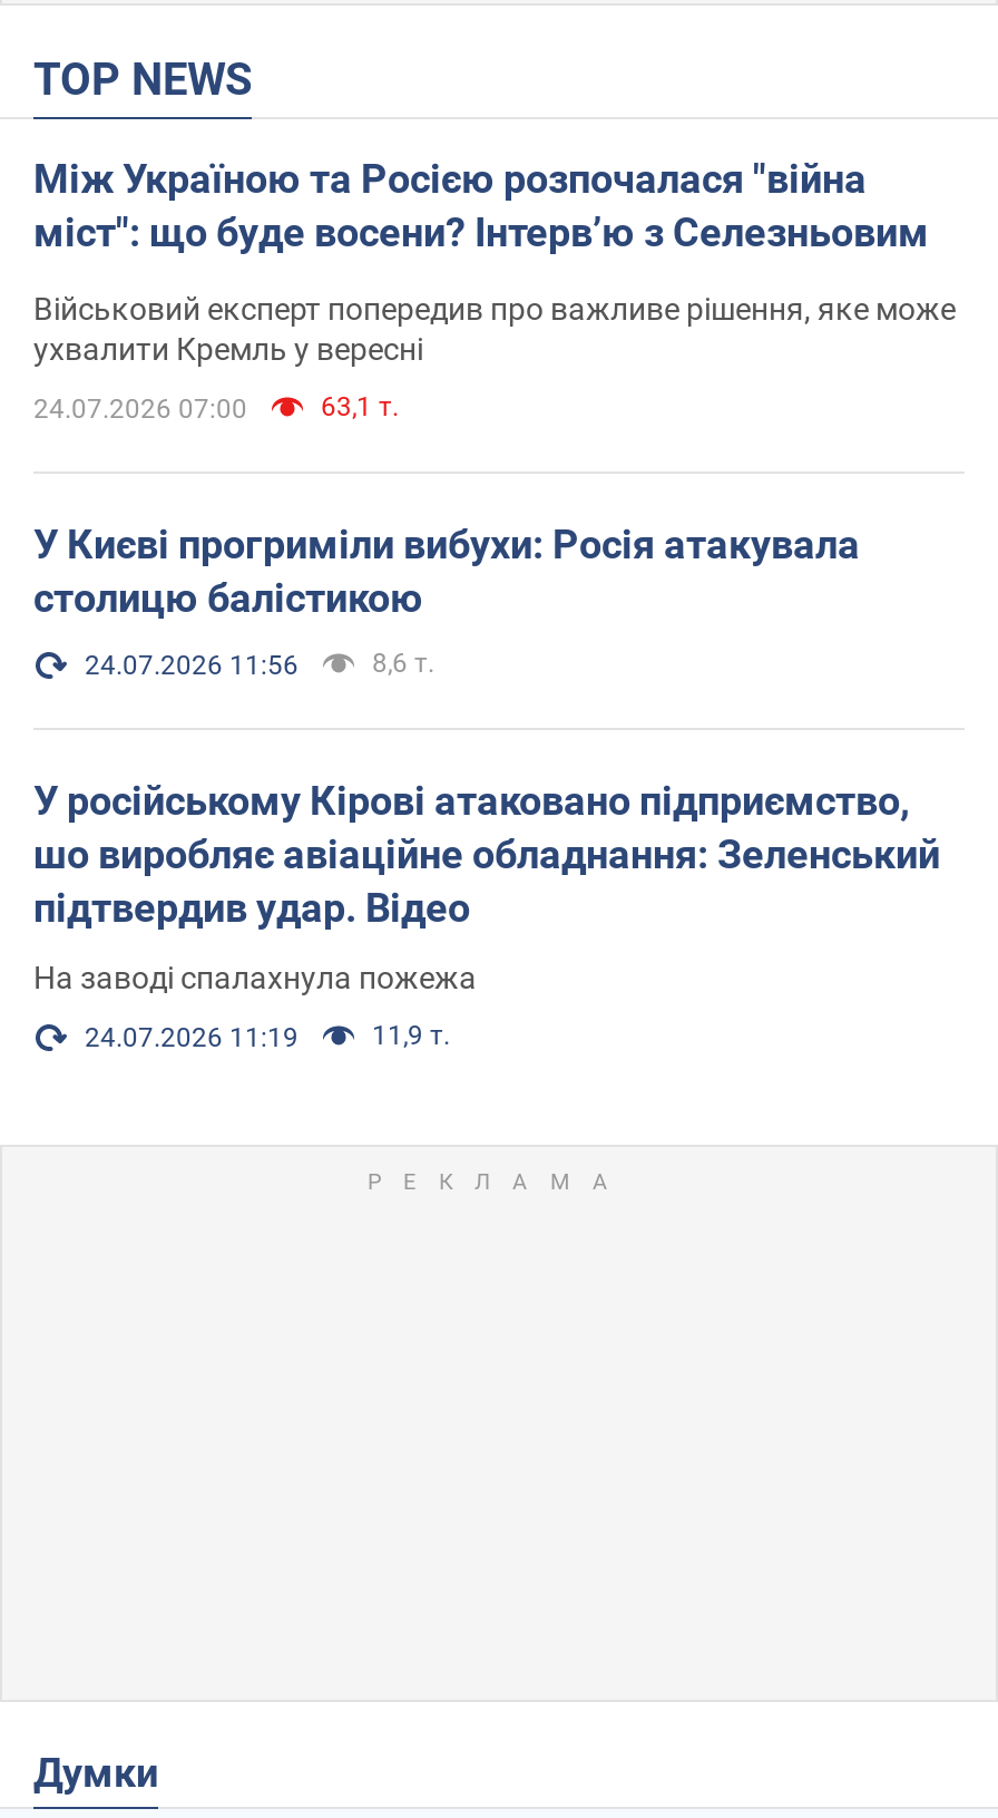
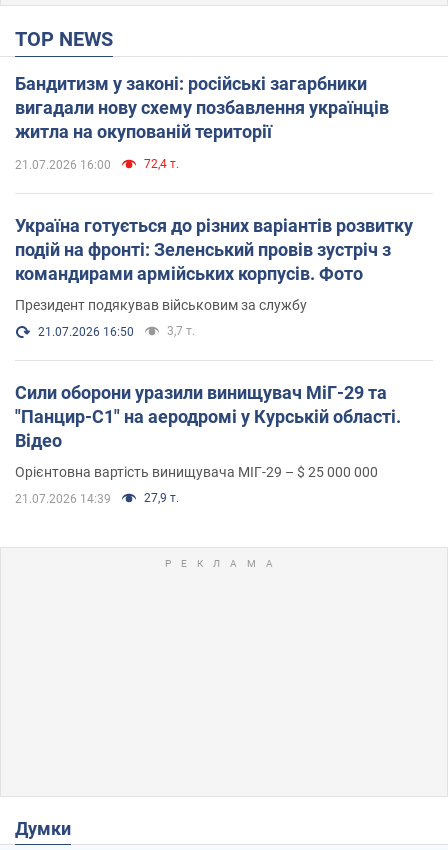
- Між Україною та Росією розпочалася "війна
- міст": що буде восени? Інтерв’ю з Селезньовим
+ Бандитизм у законі: російські загарбники
+ вигадали нову схему позбавлення українців
+ житла на окупованій території

- Військовий експерт попередив про важливе рішення, яке може
- ухвалити Кремль у вересні
+ 21.07.2026 16:00
+ 72,4 т.

- 24.07.2026 07:00
- 63,1 т.
+ Україна готується до різних варіантів розвитку
+ подій на фронті: Зеленський провів зустріч з
+ командирами армійських корпусів. Фото

- У Києві прогриміли вибухи: Росія атакувала
- столицю балістикою
+ Президент подякував військовим за службу

- 24.07.2026 11:56
- 8,6 т.
+ 21.07.2026 16:50
+ 3,7 т.

- У російському Кірові атаковано підприємство,
- шо виробляє авіаційне обладнання: Зеленський
- підтвердив удар. Відео
+ Сили оборони уразили винищувач МіГ-29 та
+ "Панцир-С1" на аеродромі у Курській області.
+ Відео

- На заводі спалахнула пожежа
+ Орієнтовна вартість винищувача МІГ-29 – $ 25 000 000

- 24.07.2026 11:19
- 11,9 т.
+ 21.07.2026 14:39
+ 27,9 т.
